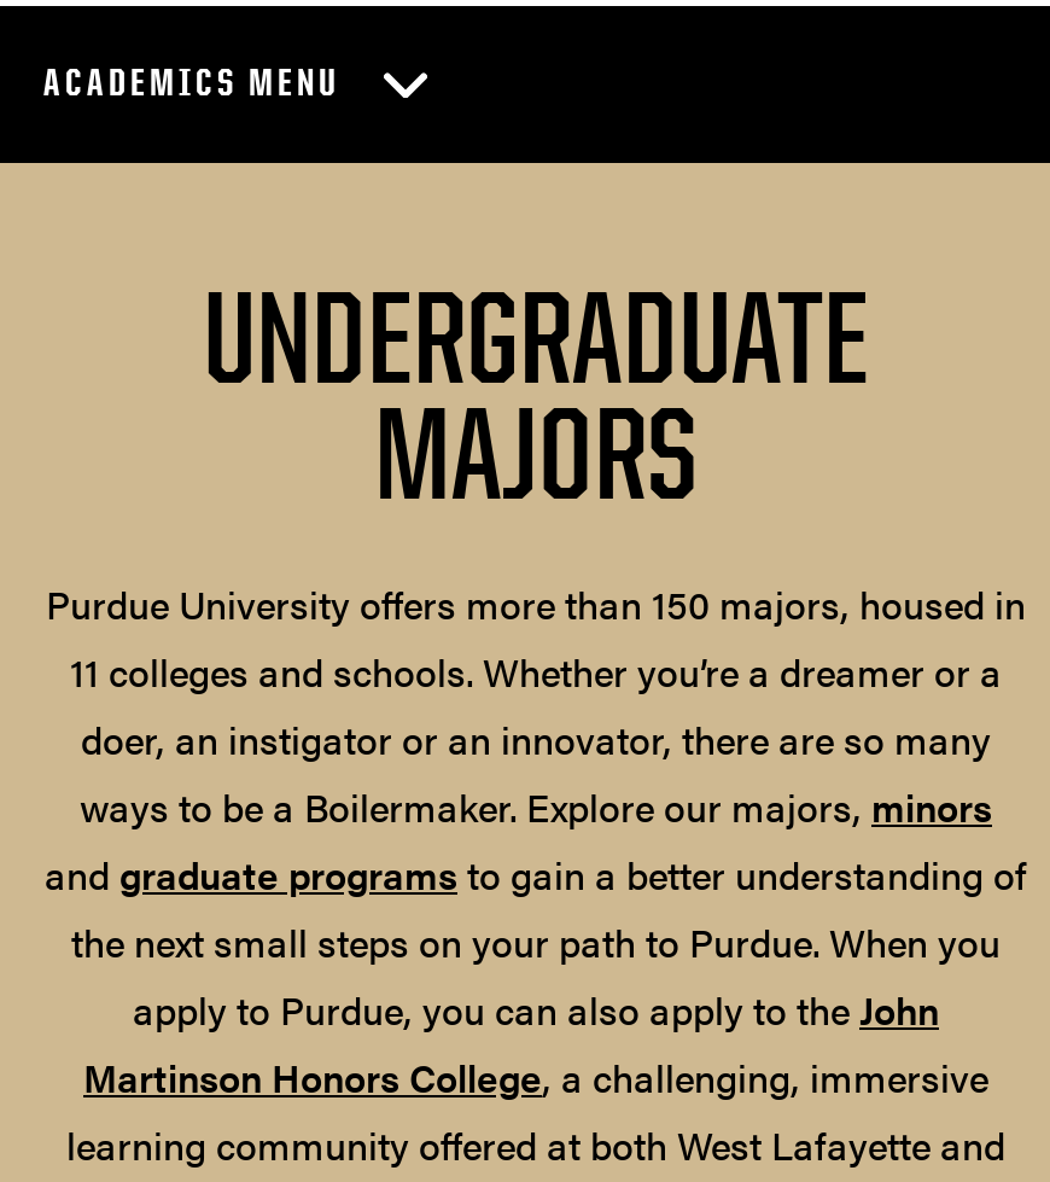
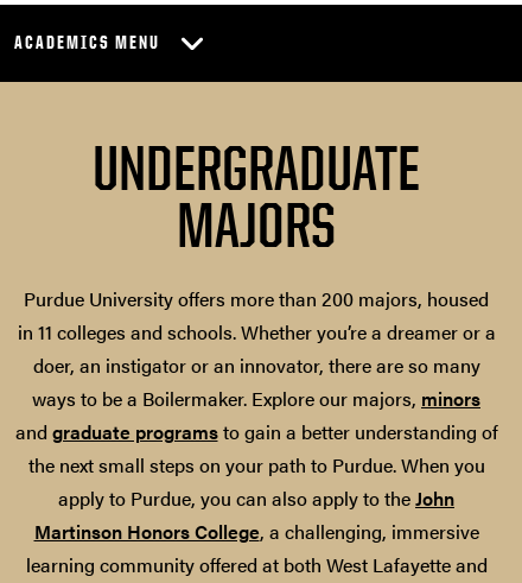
- Purdue University offers more than 150 majors, housed in
- 11 colleges and schools. Whether you’re a dreamer or a
+ Purdue University offers more than 200 majors, housed
+ in 11 colleges and schools. Whether you’re a dreamer or a
